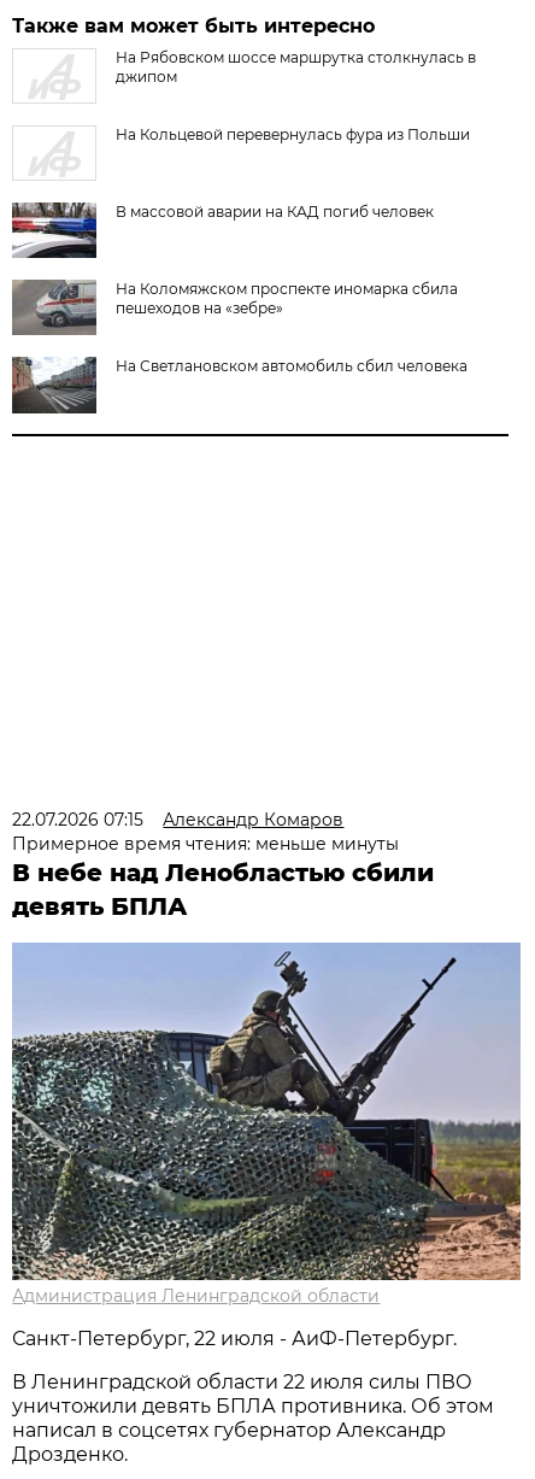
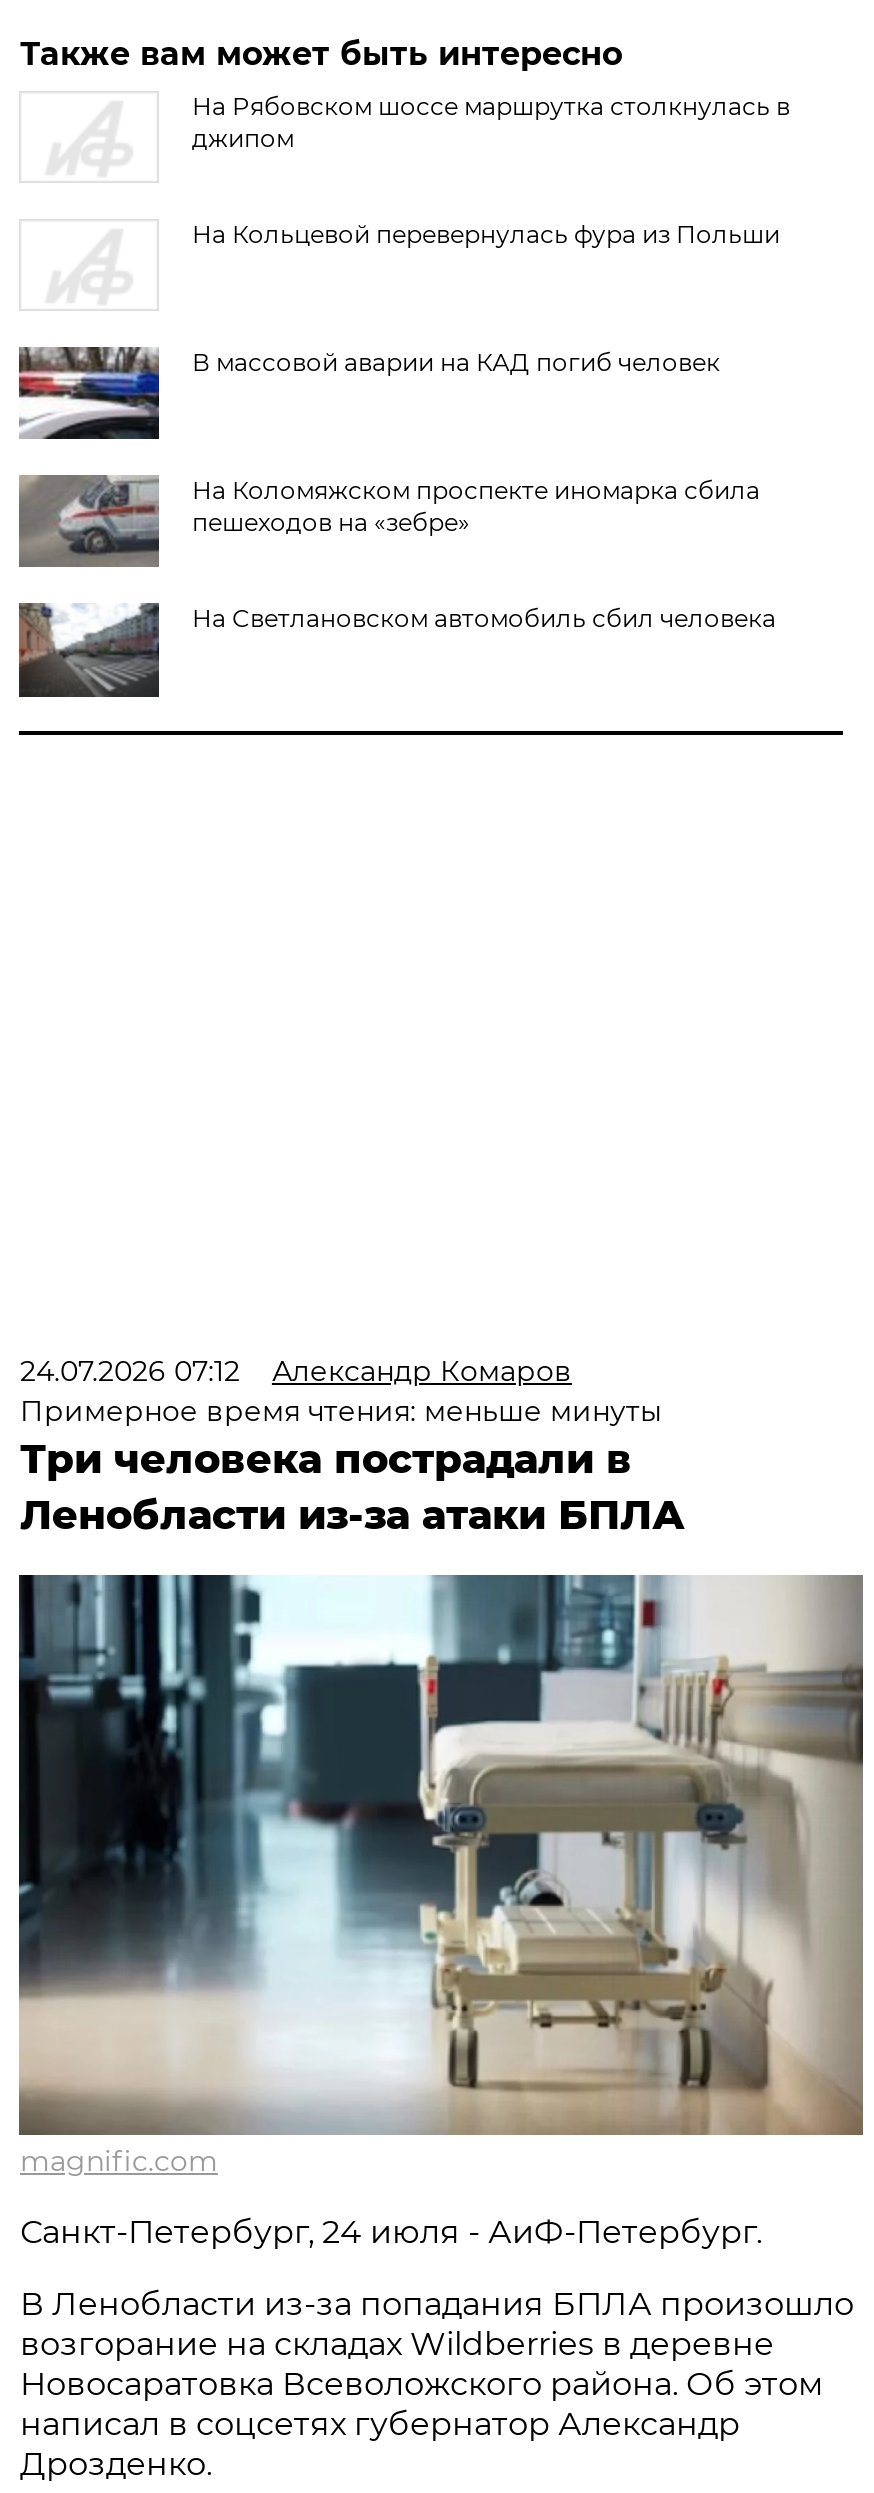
- 22.07.2026 07:15 Александр Комаров
+ 24.07.2026 07:12 Александр Комаров

- В небе над Ленобластью сбили
- девять БПЛА
+ Три человека пострадали в
+ Ленобласти из-за атаки БПЛА

- [image]
- Администрация Ленинградской области
+ [image]
+ magnific.com

- Санкт-Петербург, 22 июля - АиФ-Петербург.
+ Санкт-Петербург, 24 июля - АиФ-Петербург.

- В Ленинградской области 22 июля силы ПВО
- уничтожили девять БПЛА противника. Об этом
+ В Ленобласти из-за попадания БПЛА произошло
+ возгорание на складах Wildberries в деревне
+ Новосаратовка Всеволожского района. Об этом
